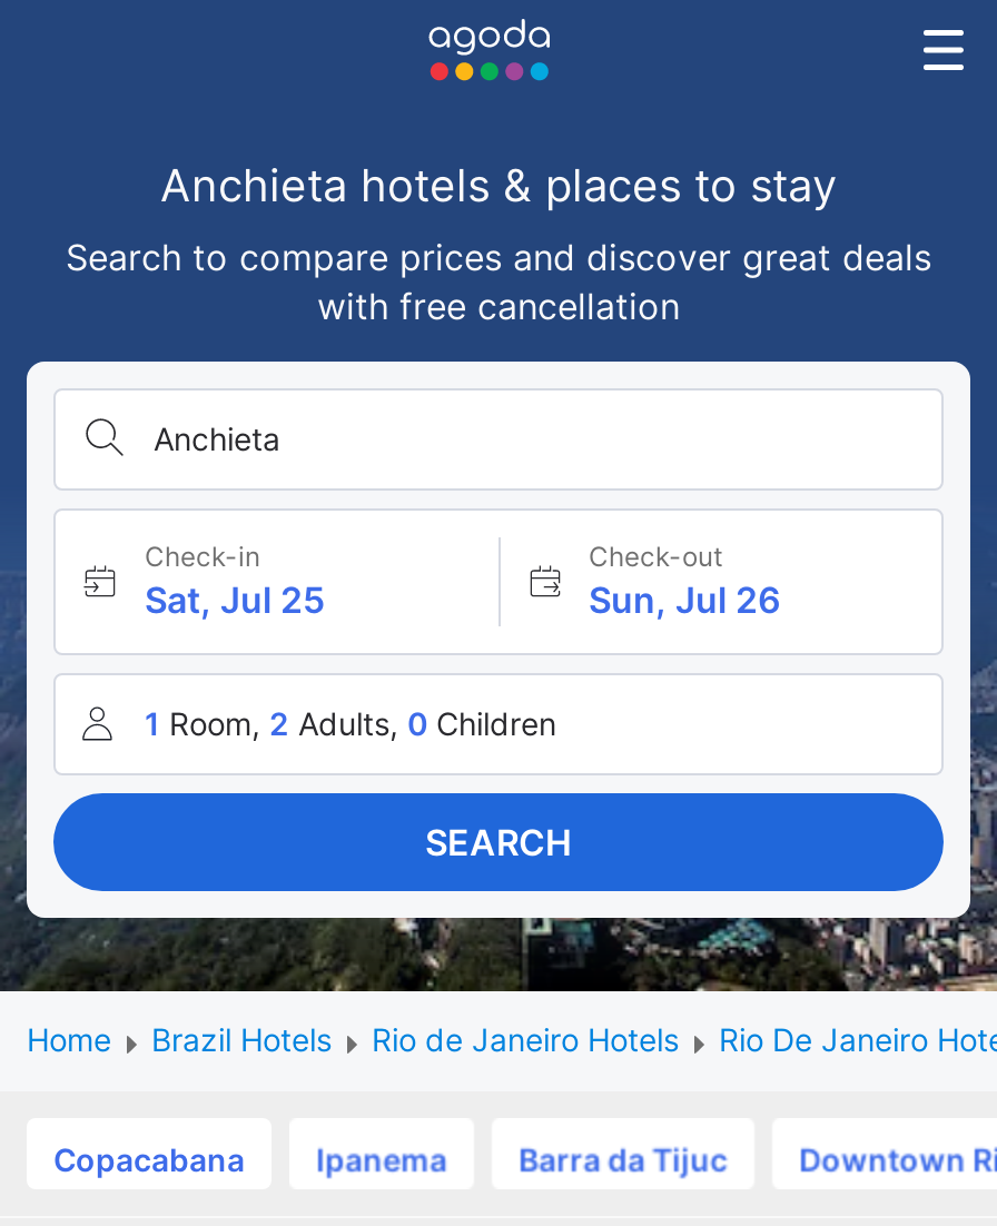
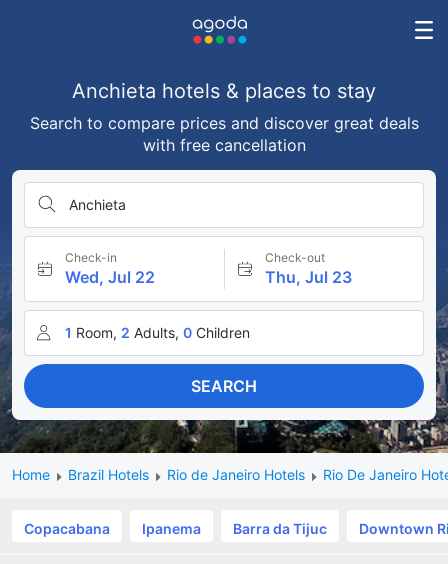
- Sat, Jul 25
+ Wed, Jul 22

- Sun, Jul 26
+ Thu, Jul 23
